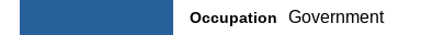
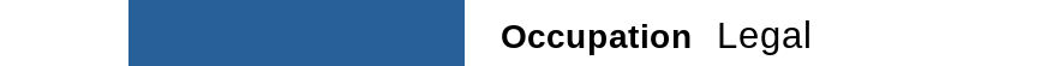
- Government
+ Legal
